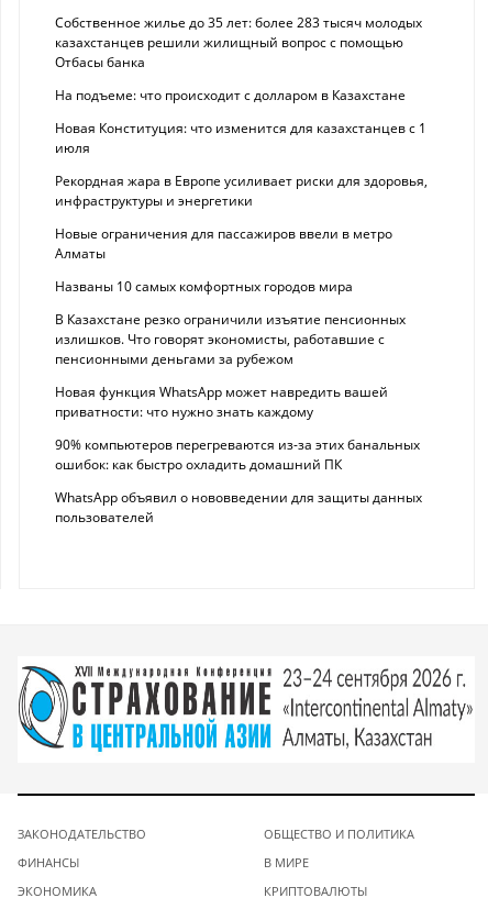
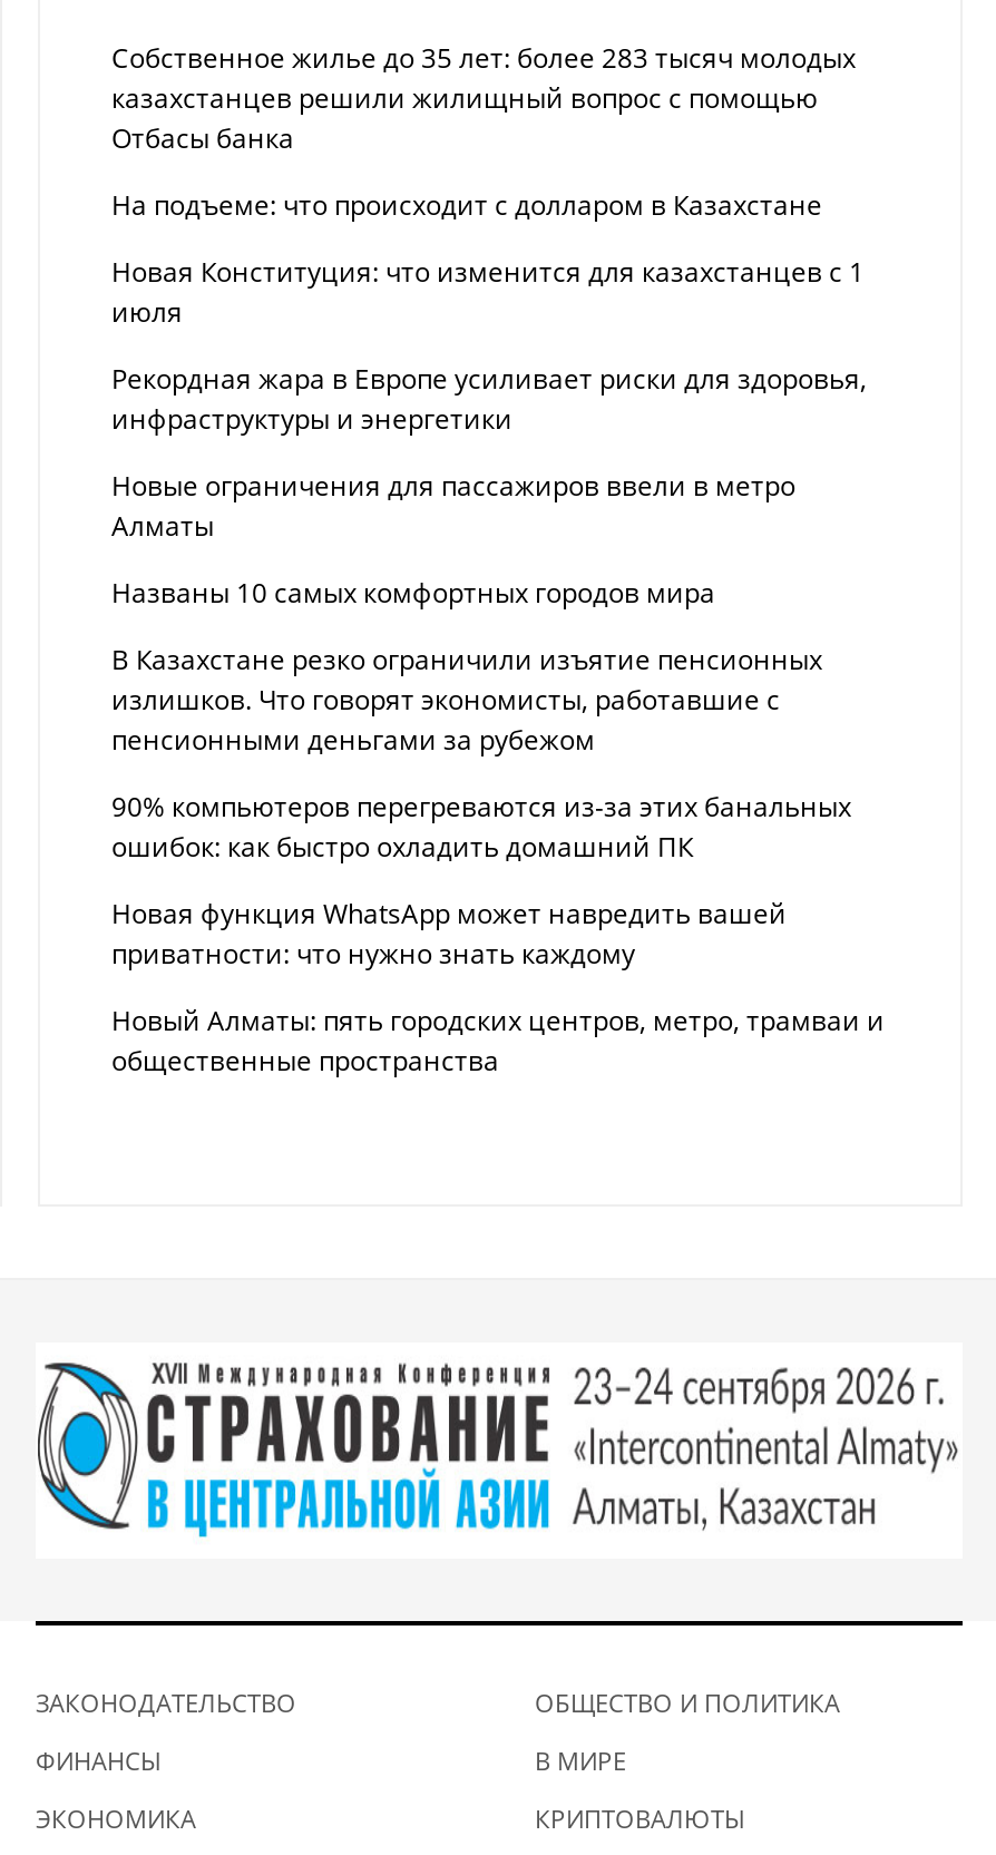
moved down: Новая функция WhatsApp может навредить вашей | приватности: что нужно знать каждому

moved up: 90% компьютеров перегреваются из-за этих банальных | ошибок: как быстро охладить домашний ПК

- WhatsApp объявил о нововведении для защиты данных
- пользователей
+ Новый Алматы: пять городских центров, метро, трамваи и
+ общественные пространства
